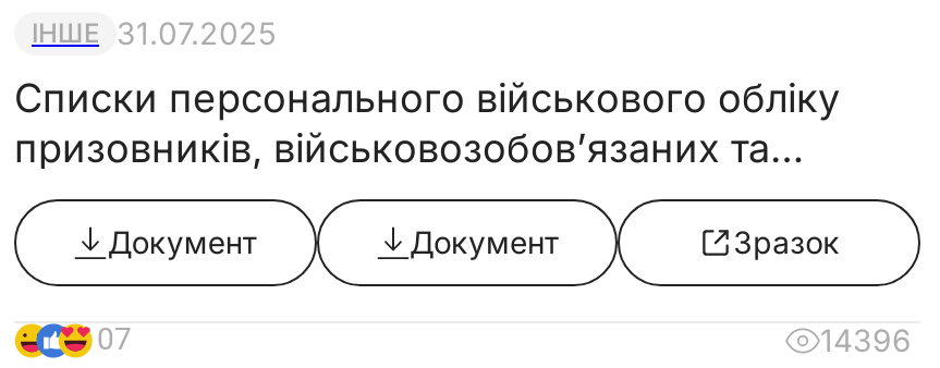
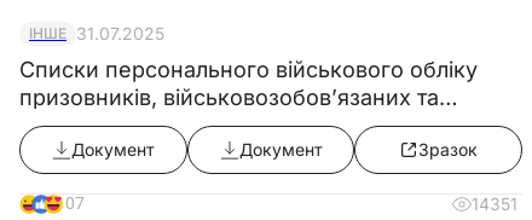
- 14396
+ 14351
